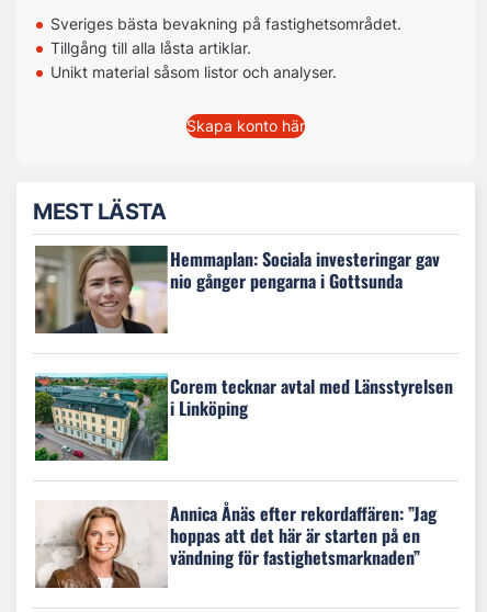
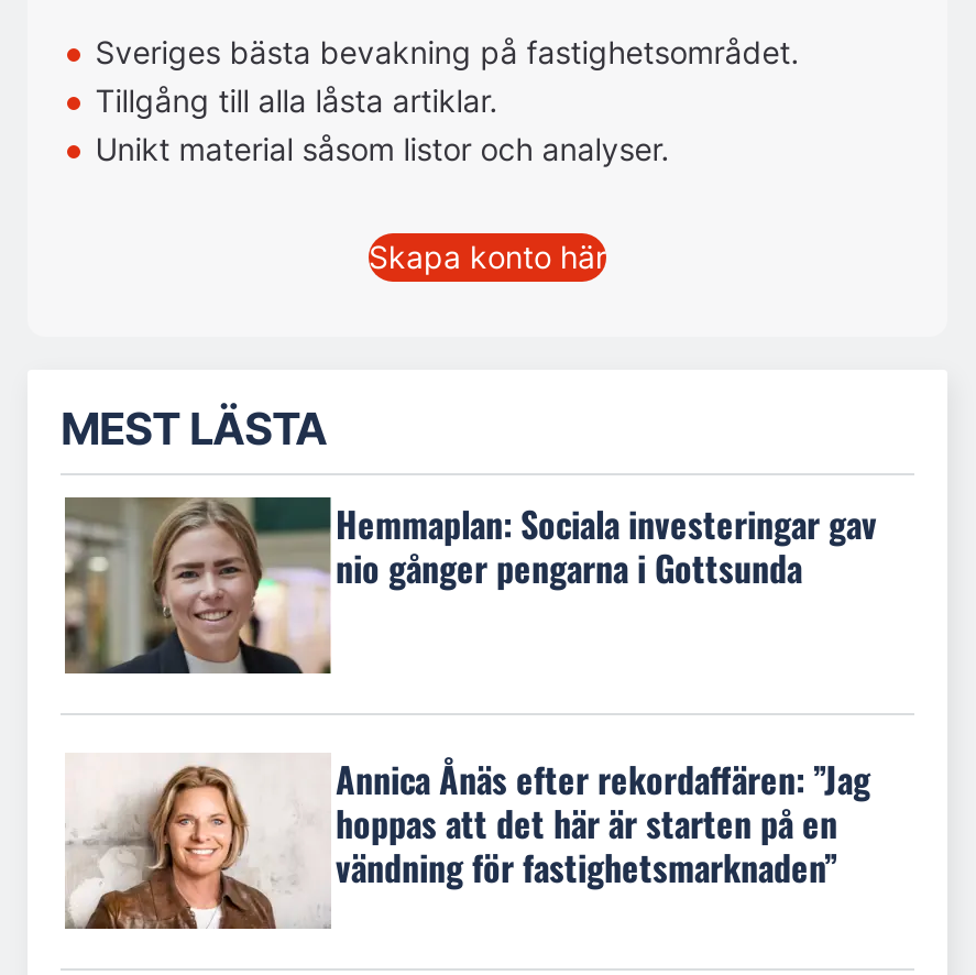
- [image]
- Corem tecknar avtal med Länsstyrelsen
- i Linköping
